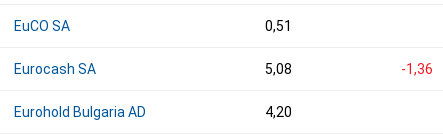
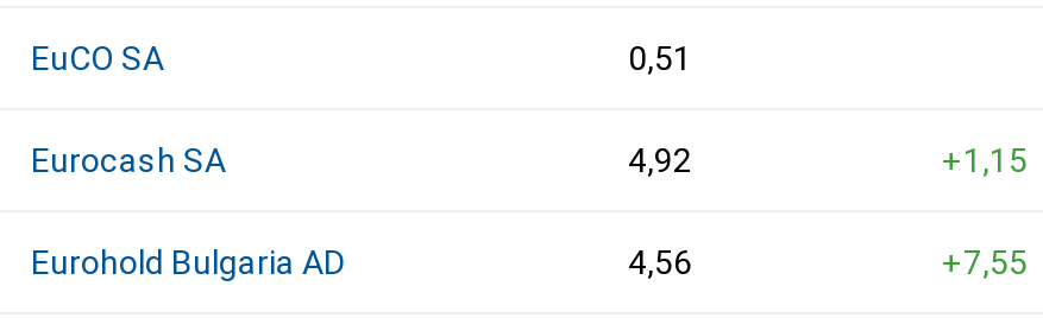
- 5,08
+ 4,92

- -1,36
+ +1,15

- 4,20
+ 4,56
+ +7,55
